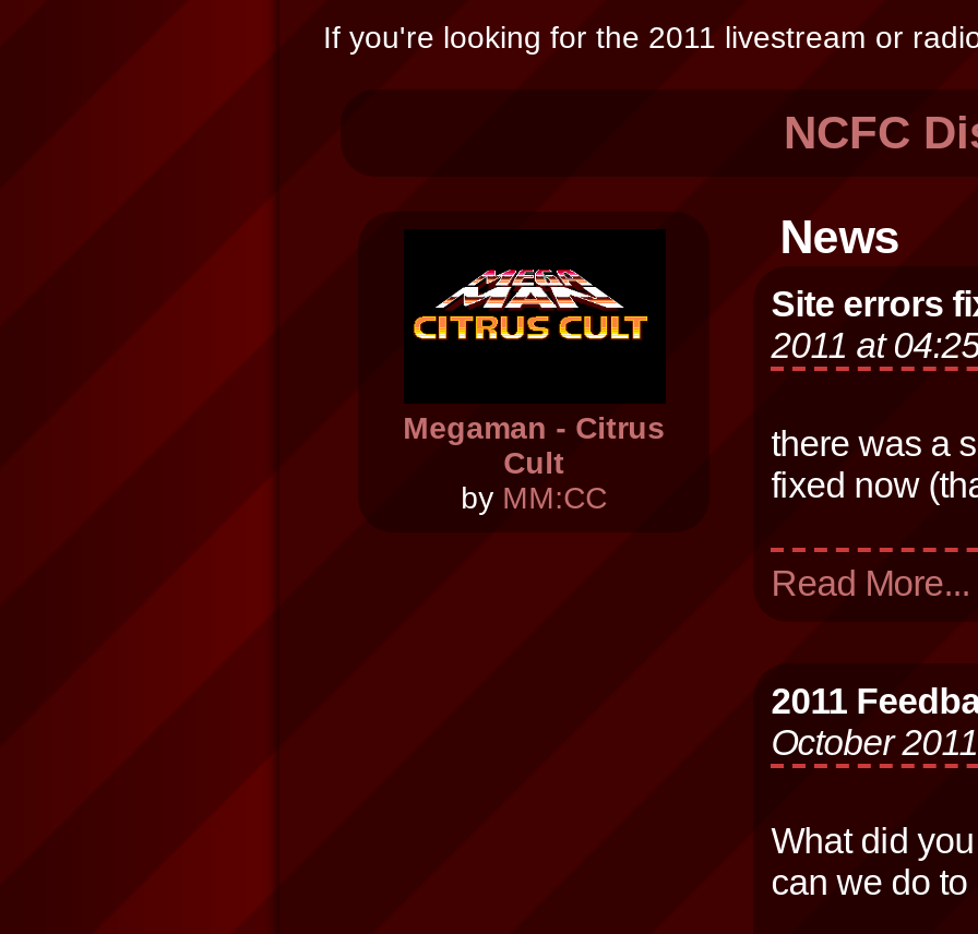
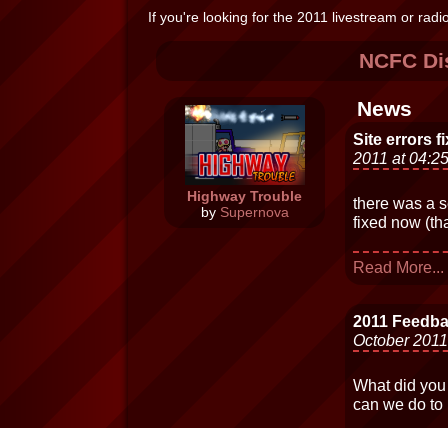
- [image]
- Megaman - Citrus
- Cult
- by MM:CC
+ [image]
+ Highway Trouble
+ by Supernova
